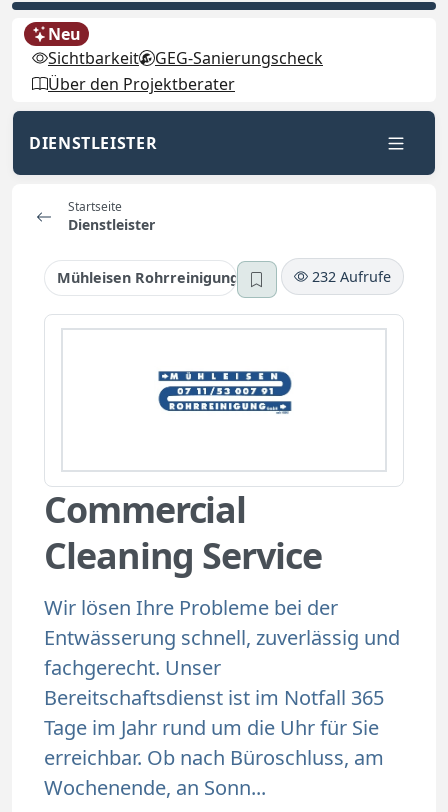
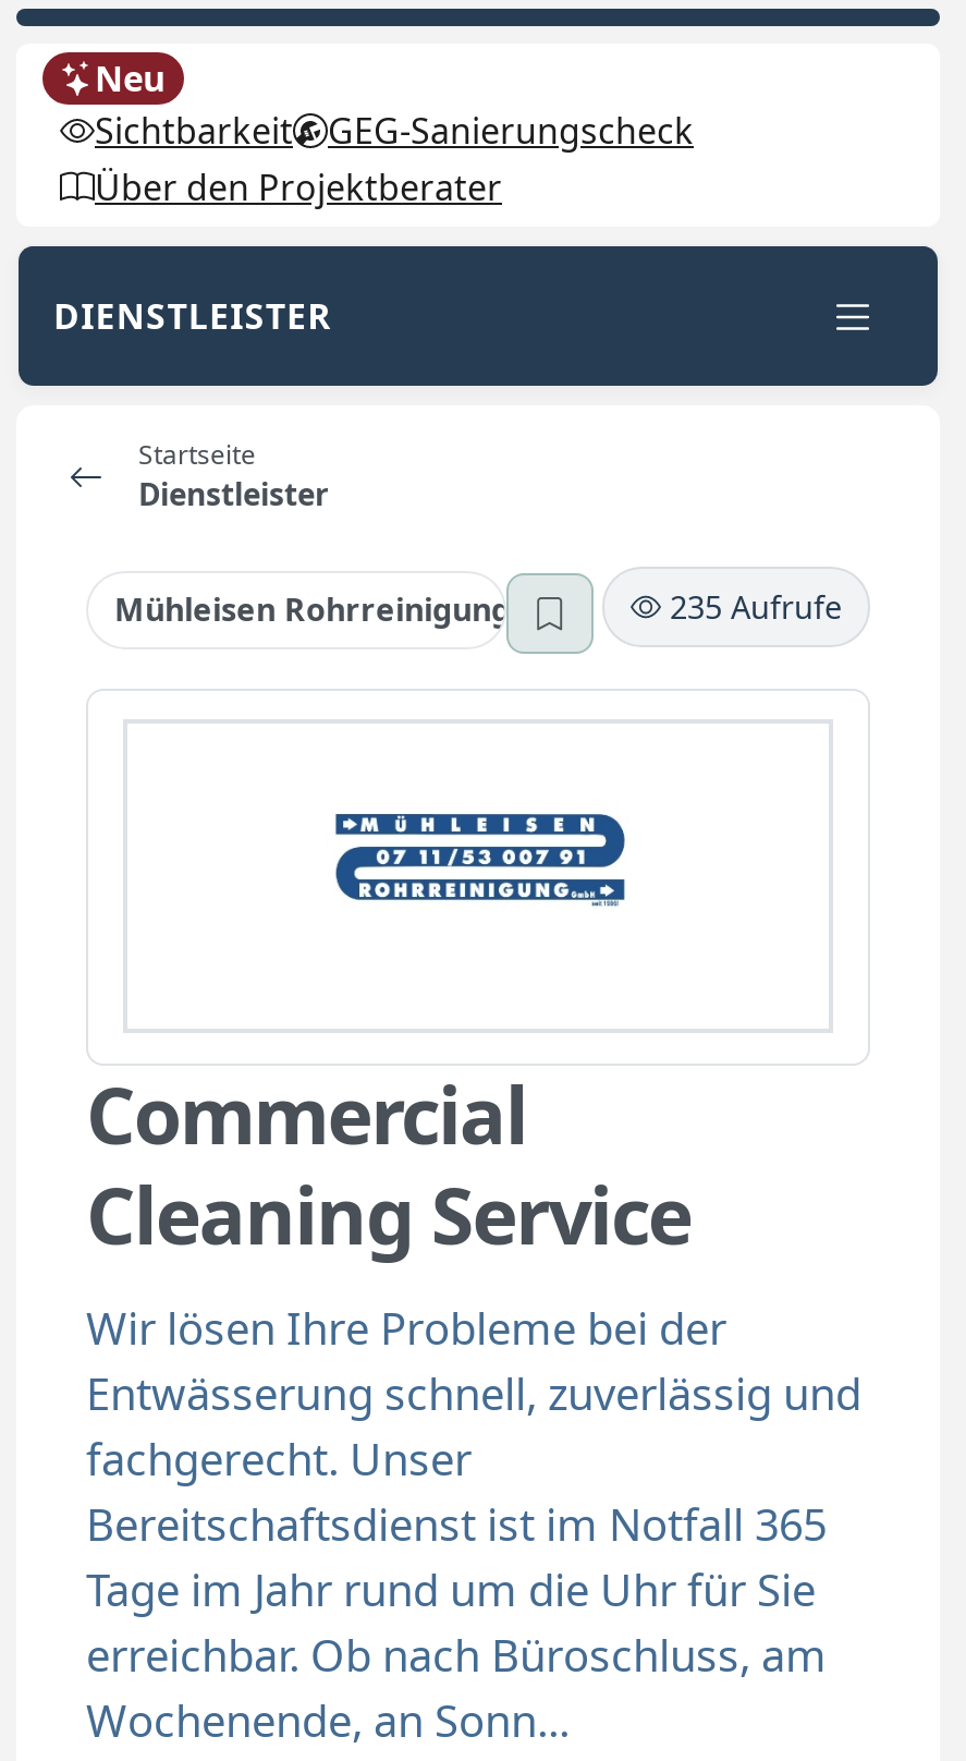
- 232 Aufrufe
+ 235 Aufrufe
